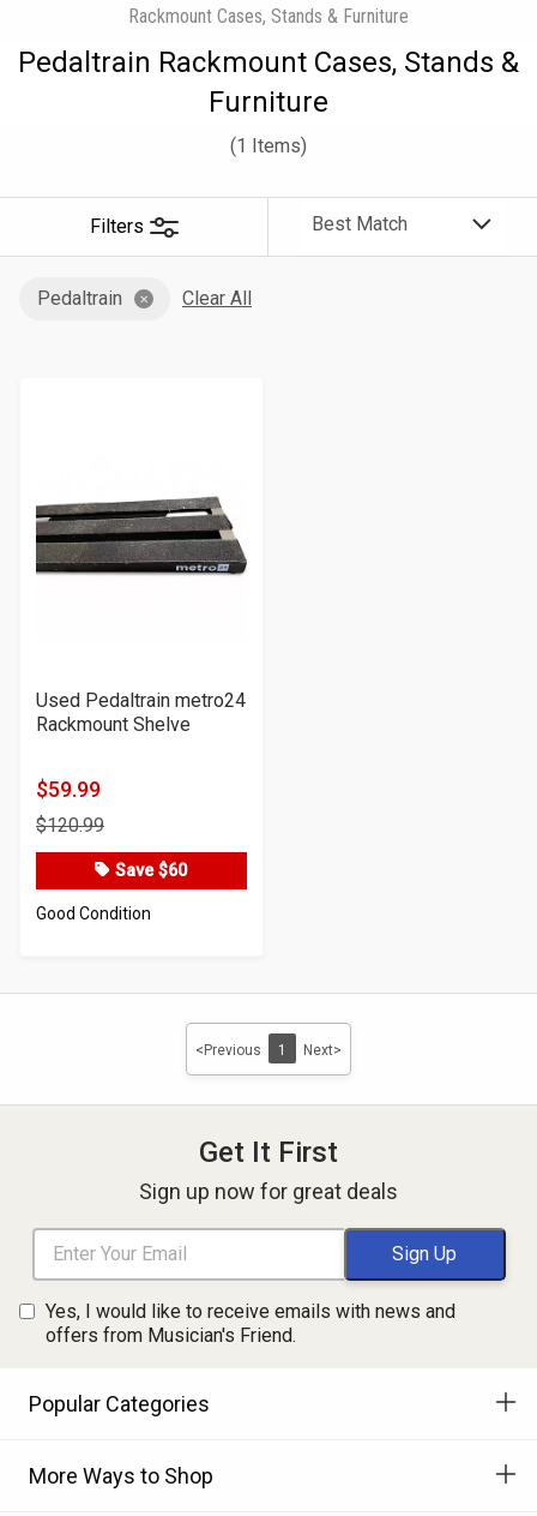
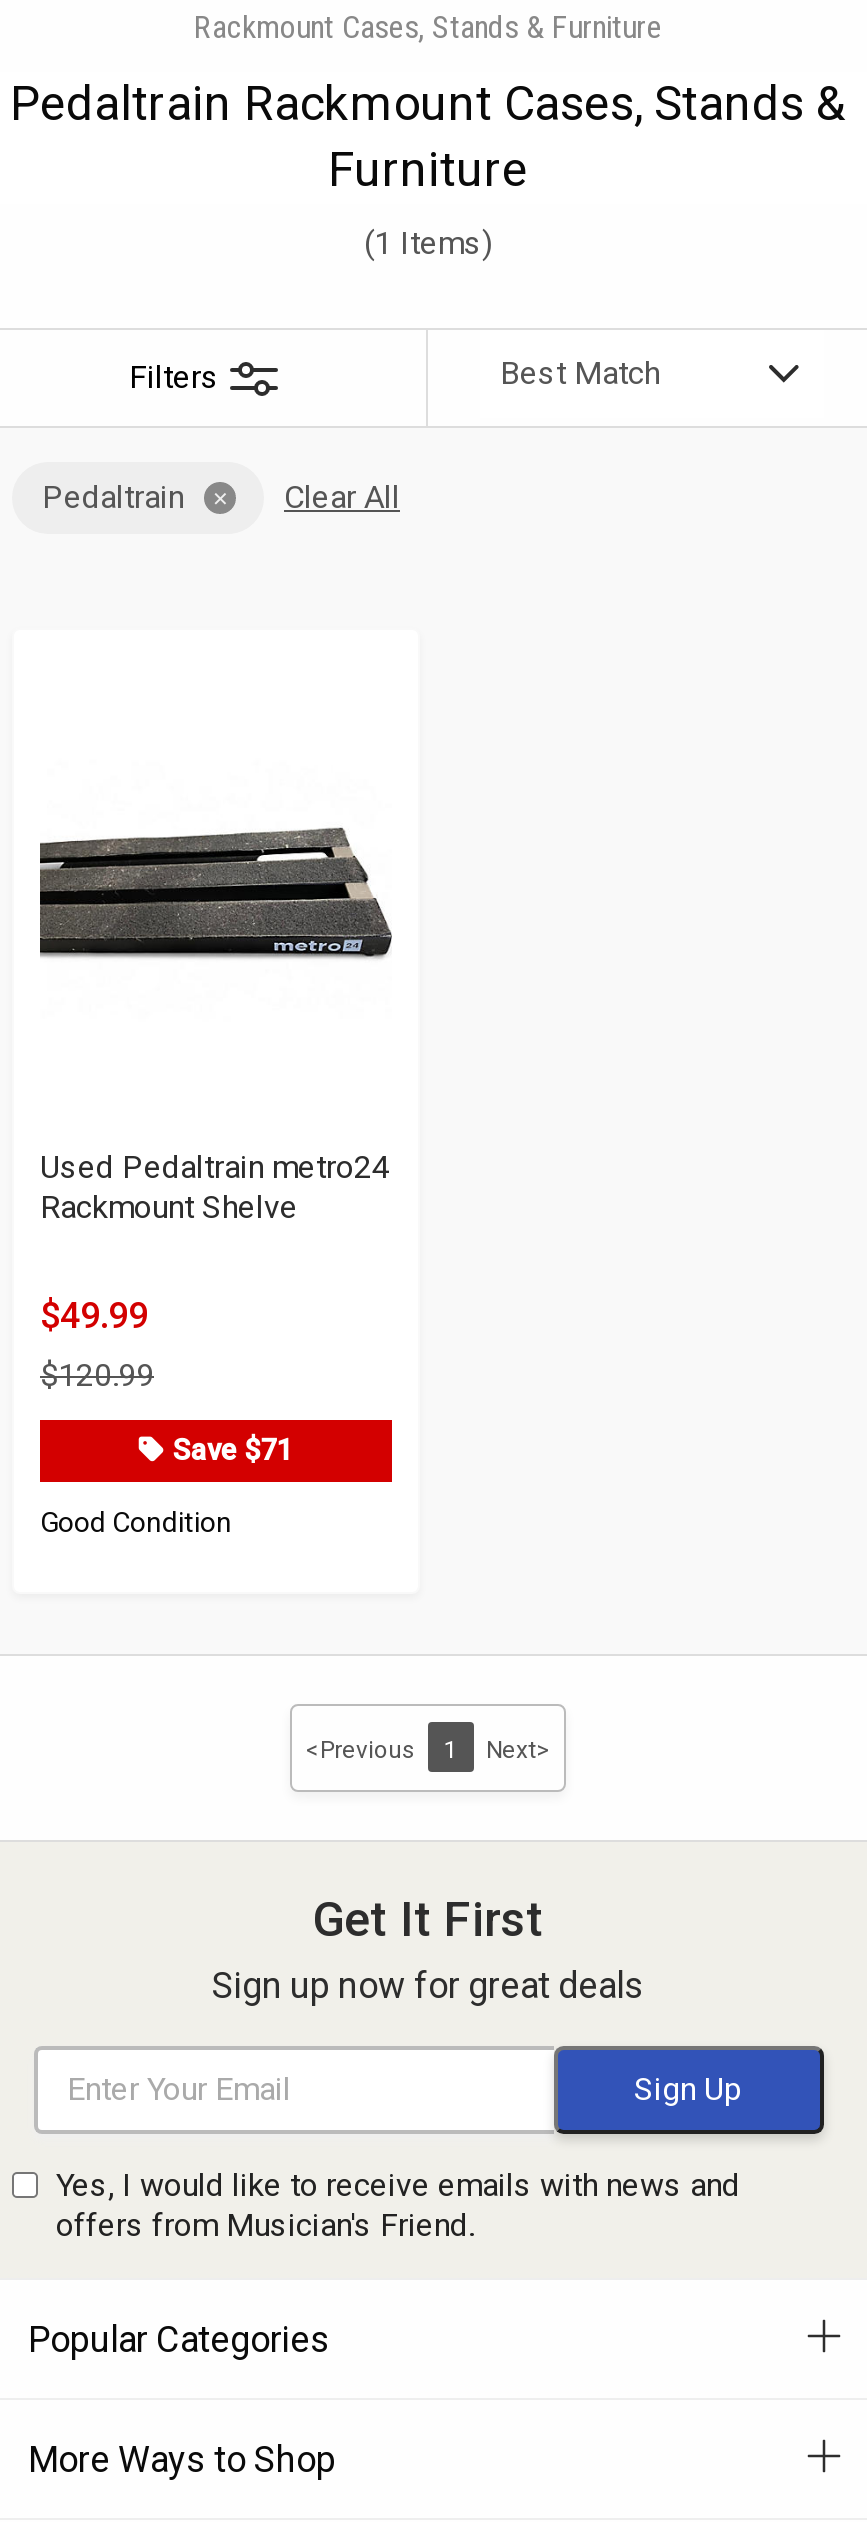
- $59.99
+ $49.99

- Save $60
+ Save $71
